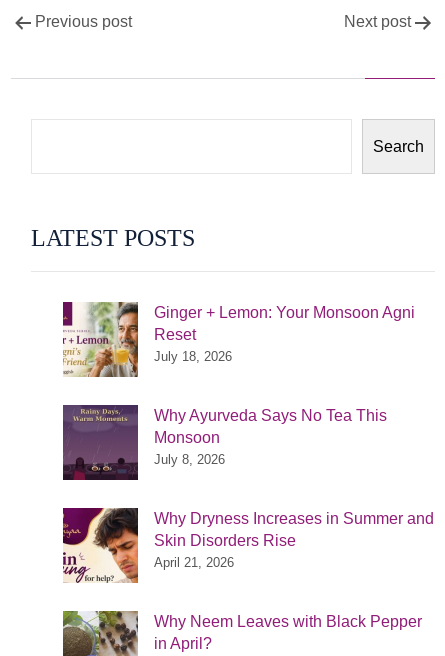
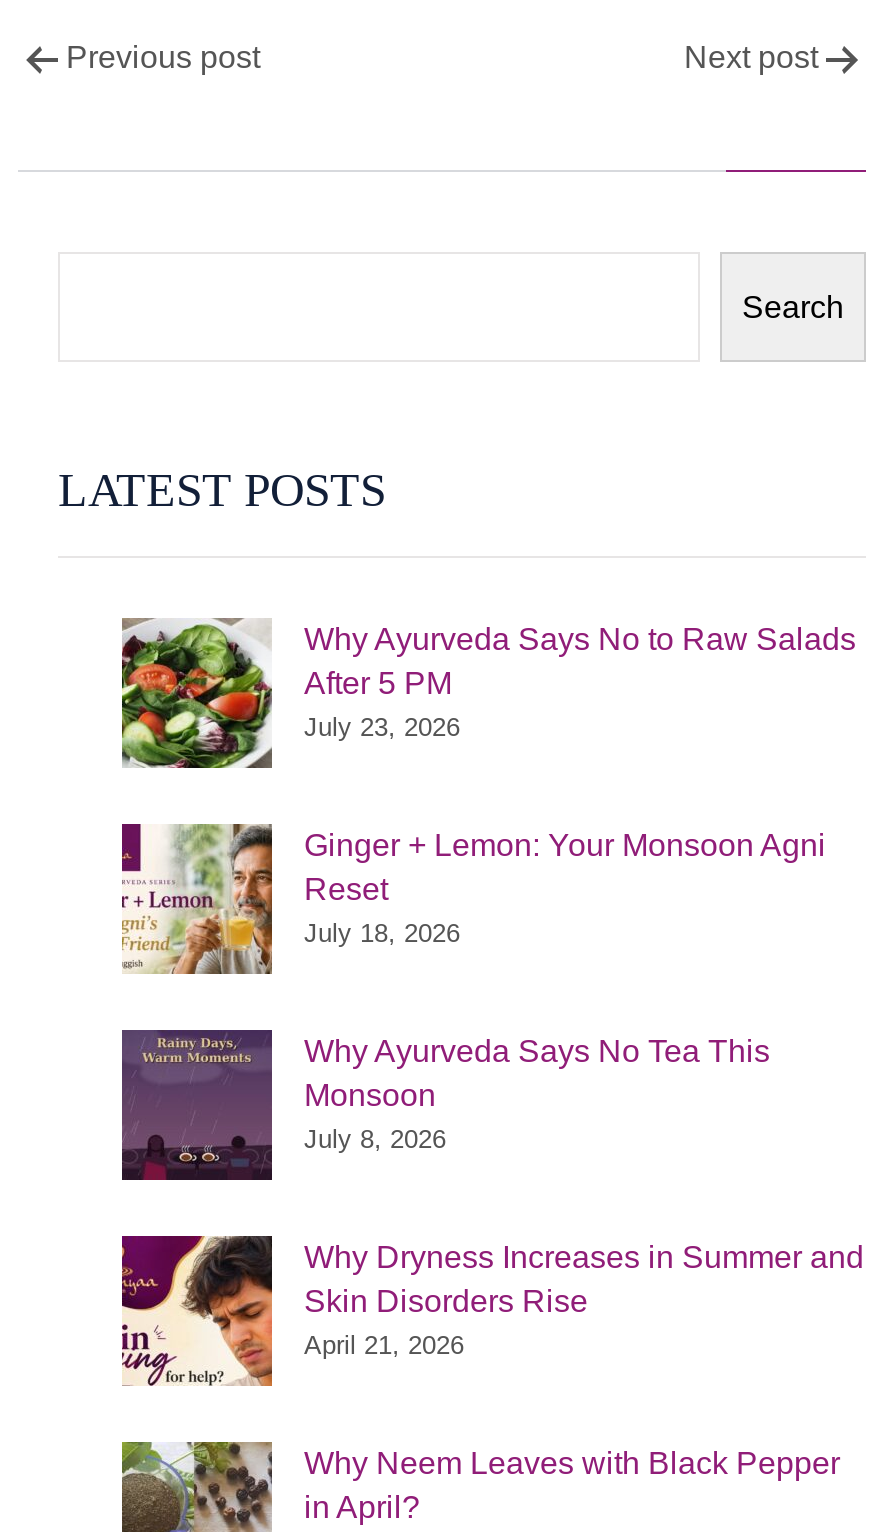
+ [image]
+ Why Ayurveda Says No to Raw Salads
+ After 5 PM
+ July 23, 2026
